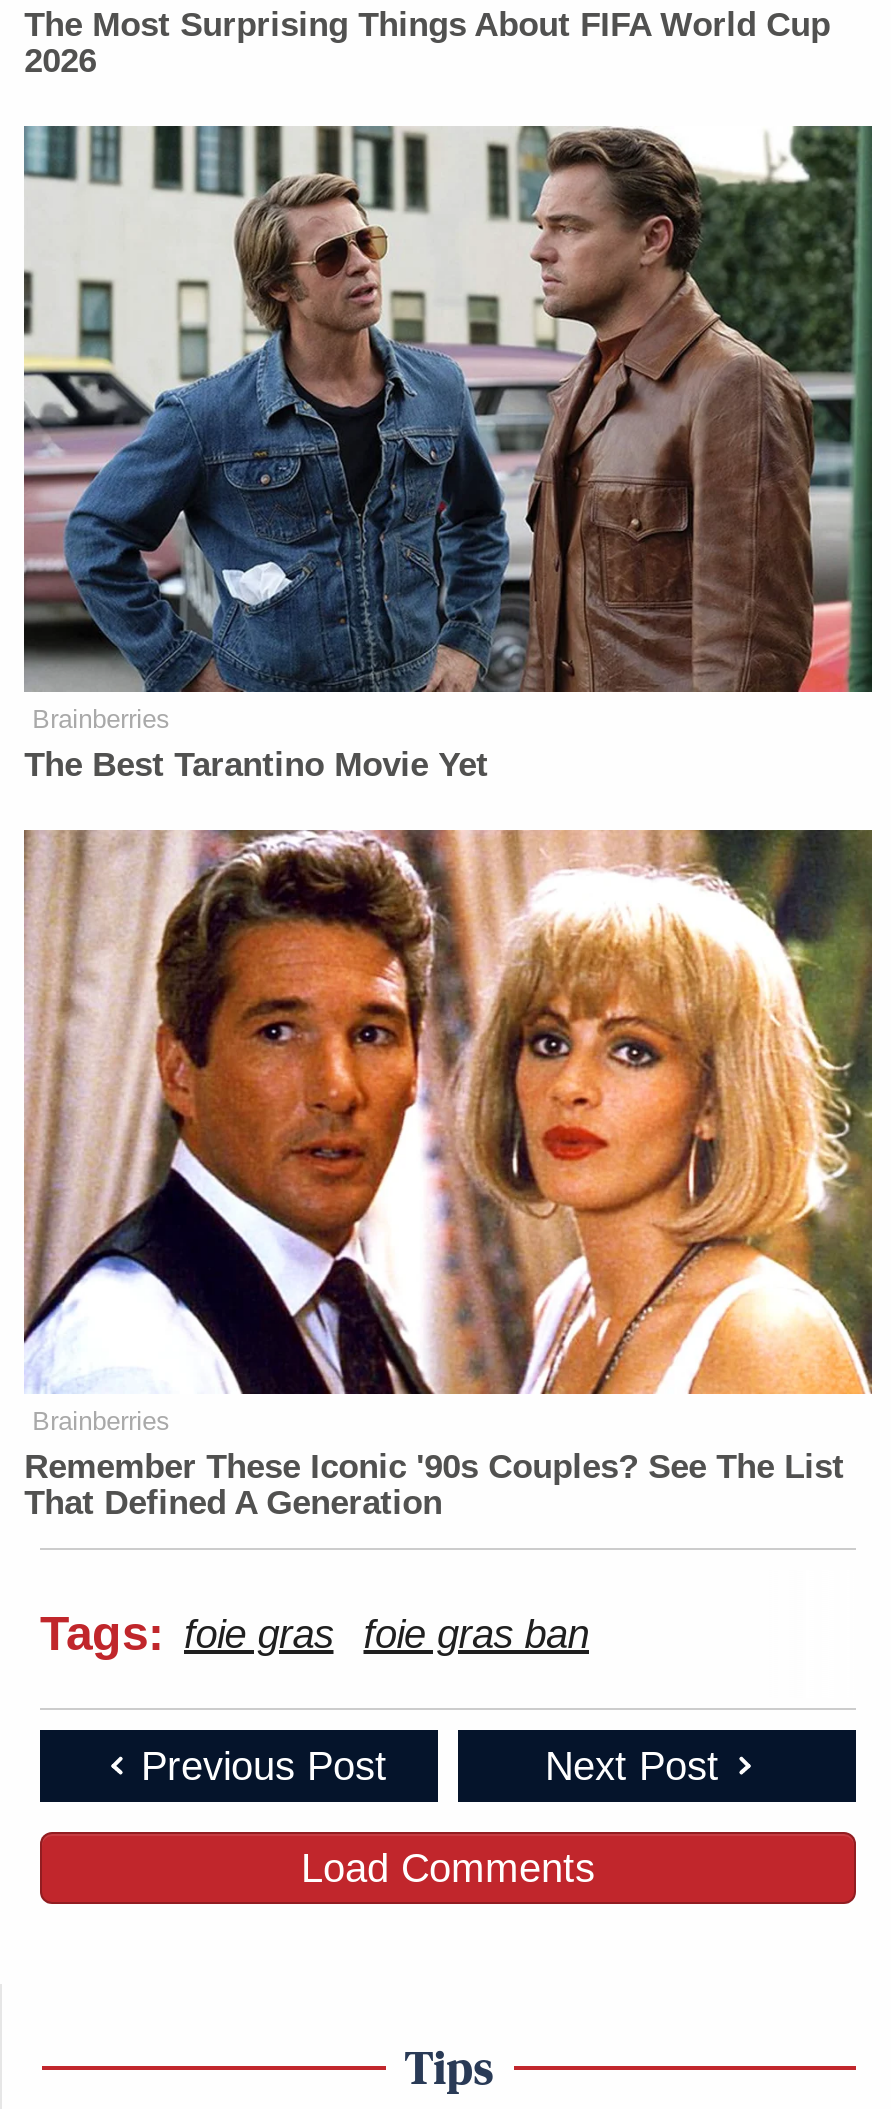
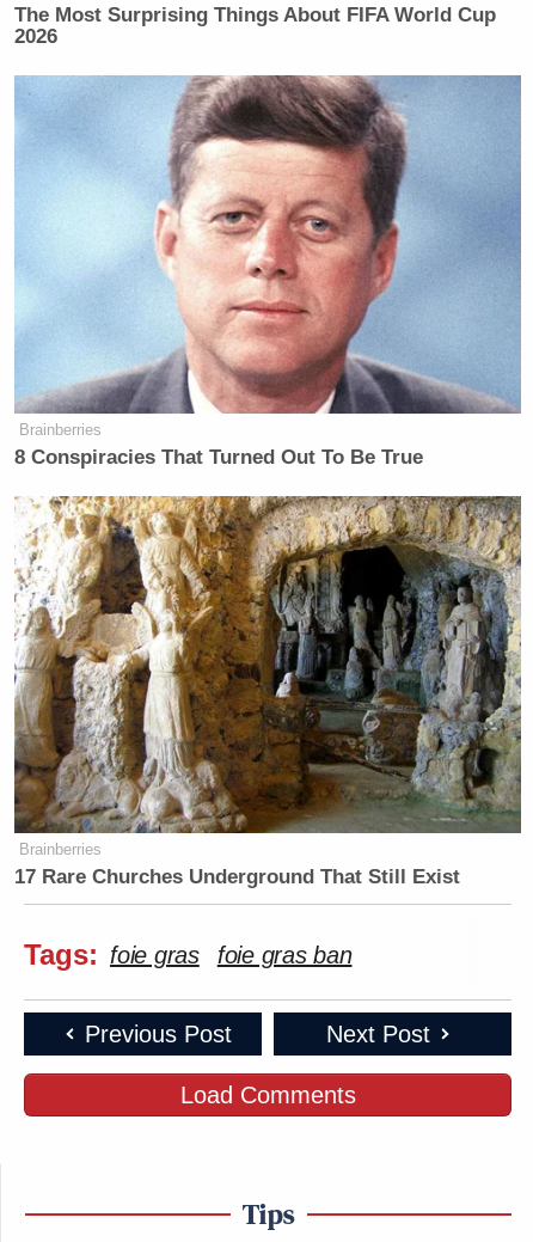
- [image]
- The Best Tarantino Movie Yet
+ [image]
+ 8 Conspiracies That Turned Out To Be True

- [image]
- Remember These Iconic '90s Couples? See The List
- That Defined A Generation
+ [image]
+ 17 Rare Churches Underground That Still Exist
